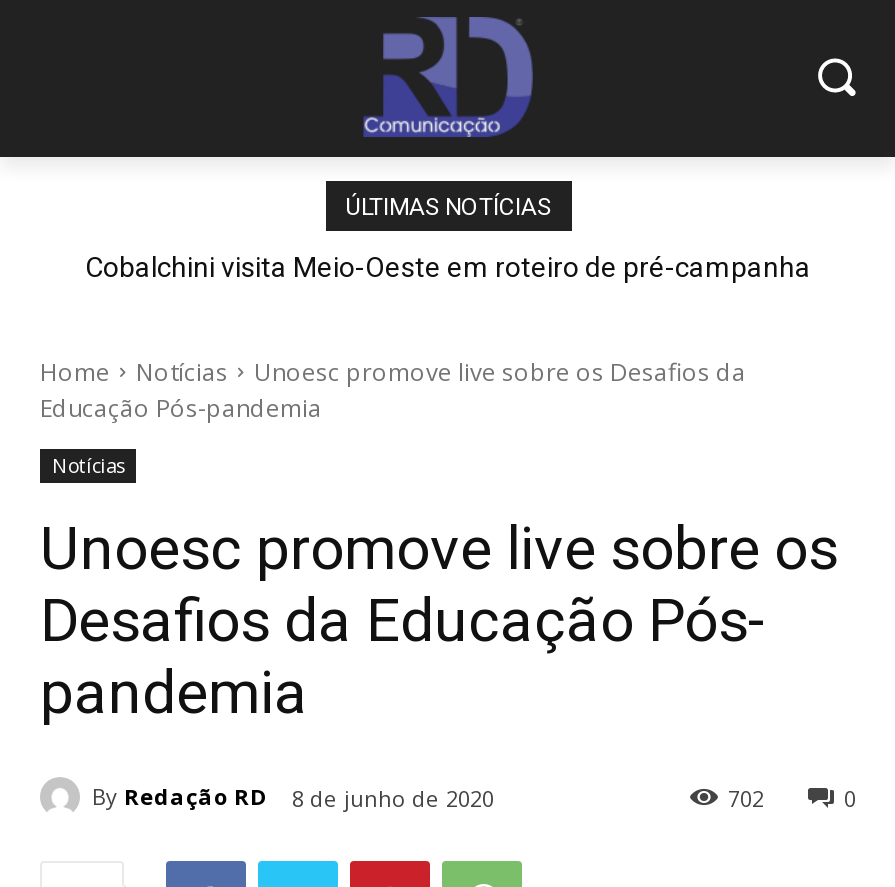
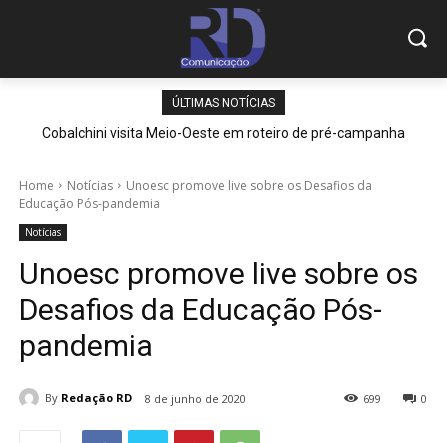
- 702
+ 699
